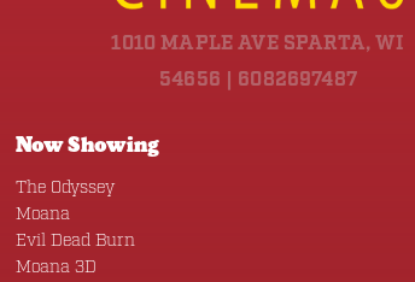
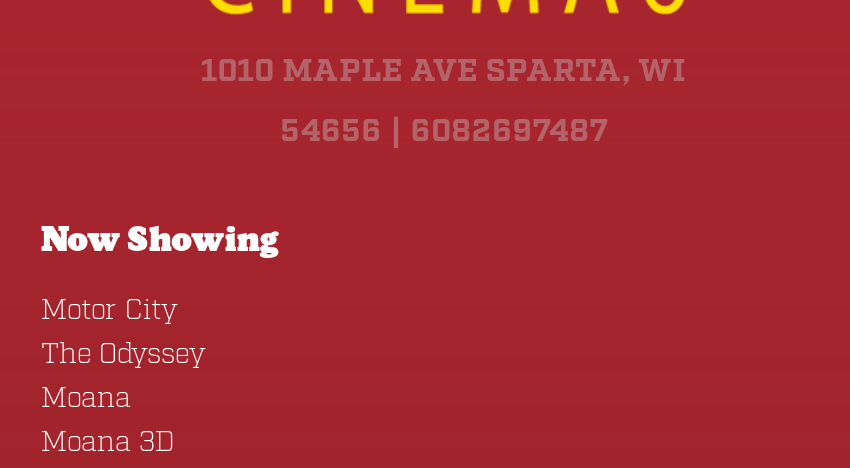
+ Motor City

moved down: The Odyssey | Moana

- Evil Dead Burn
